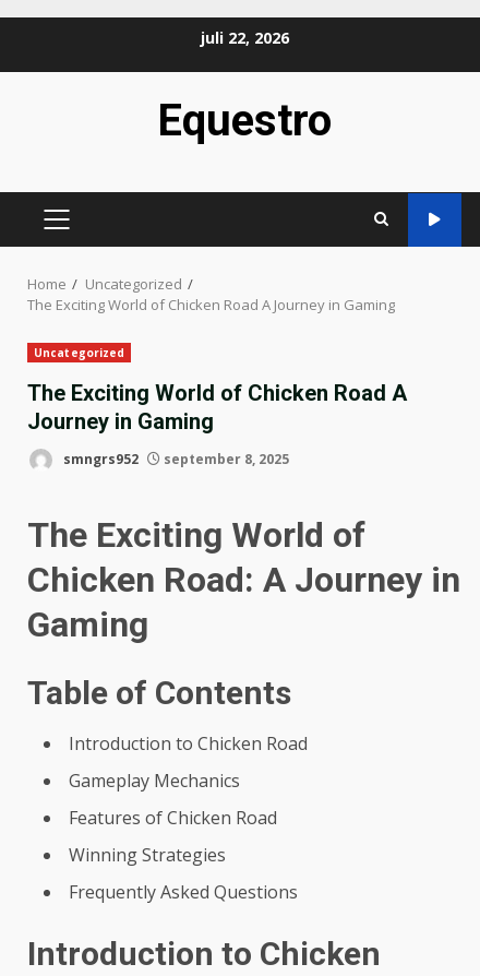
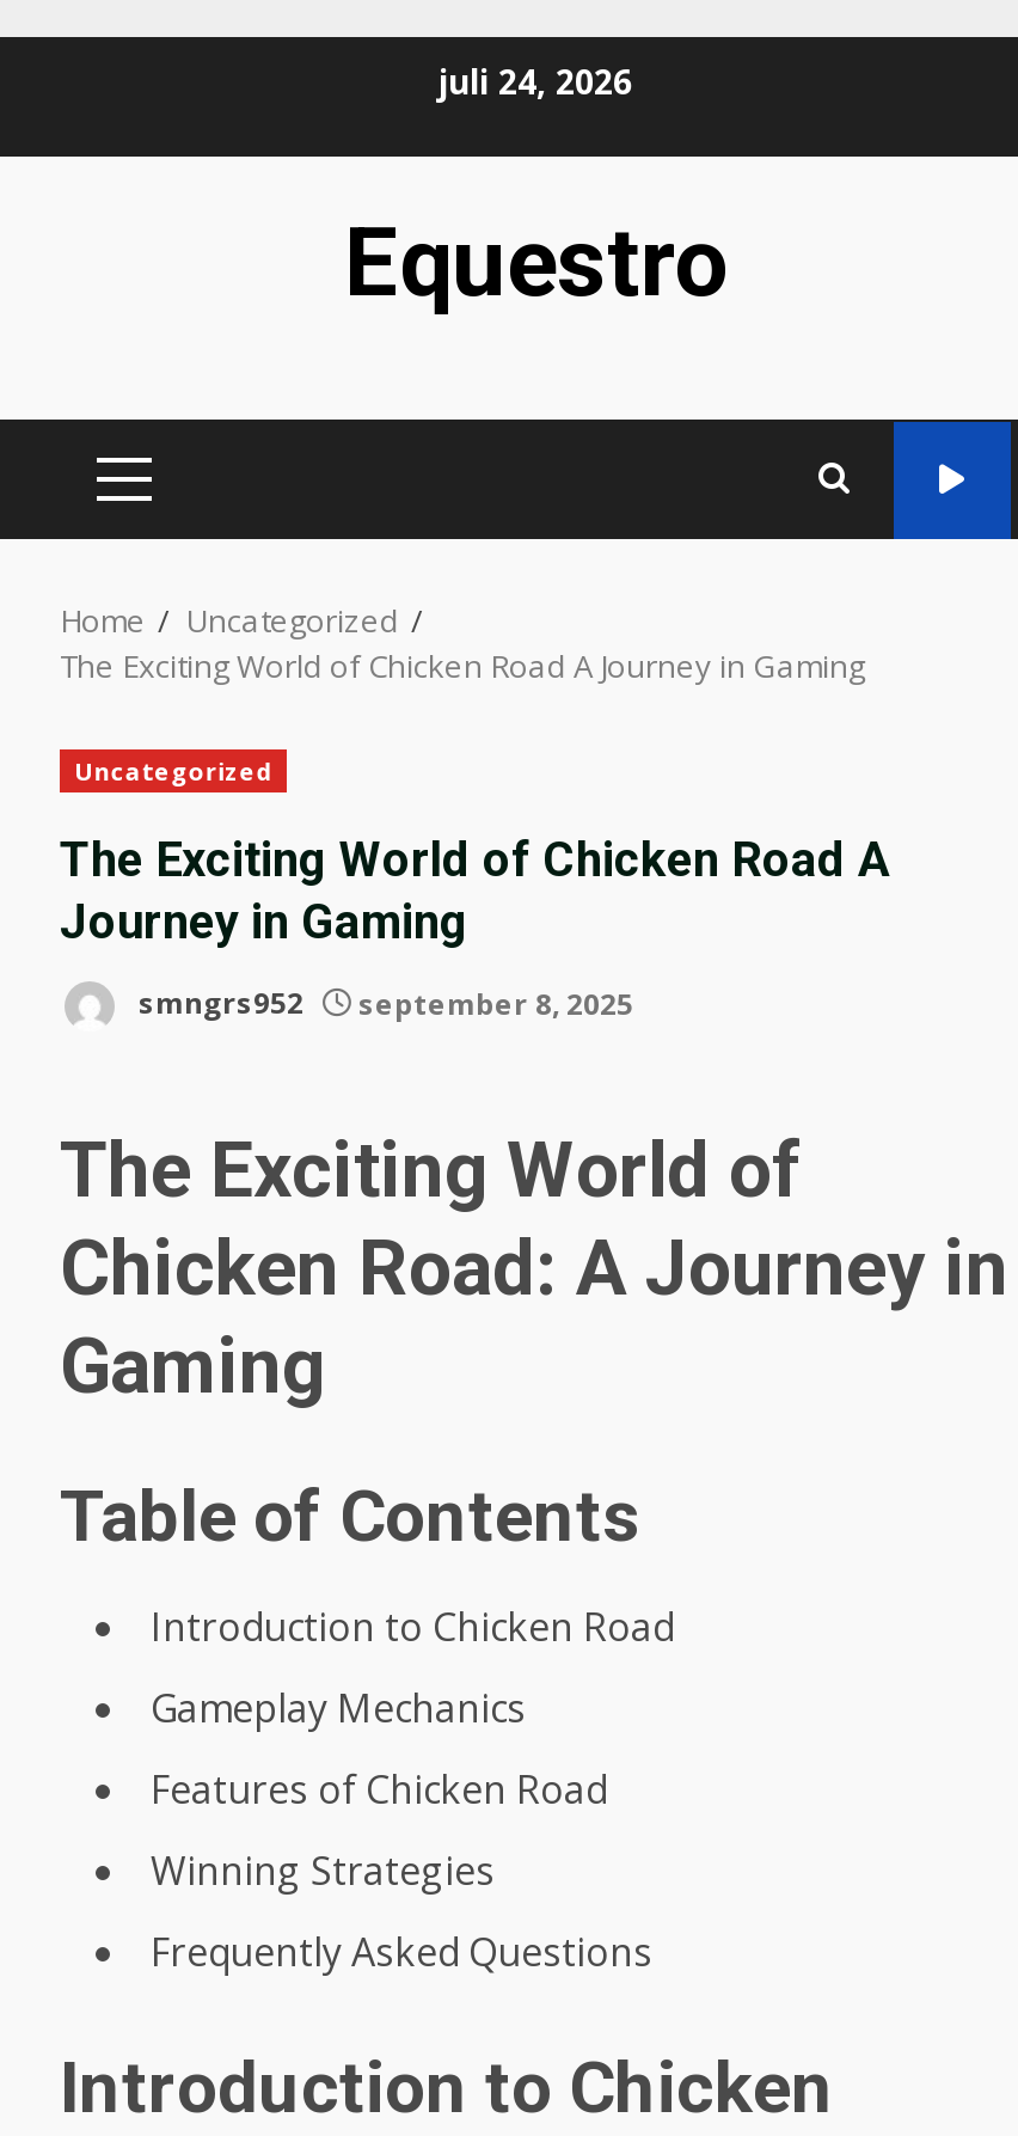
- juli 22, 2026
+ juli 24, 2026
